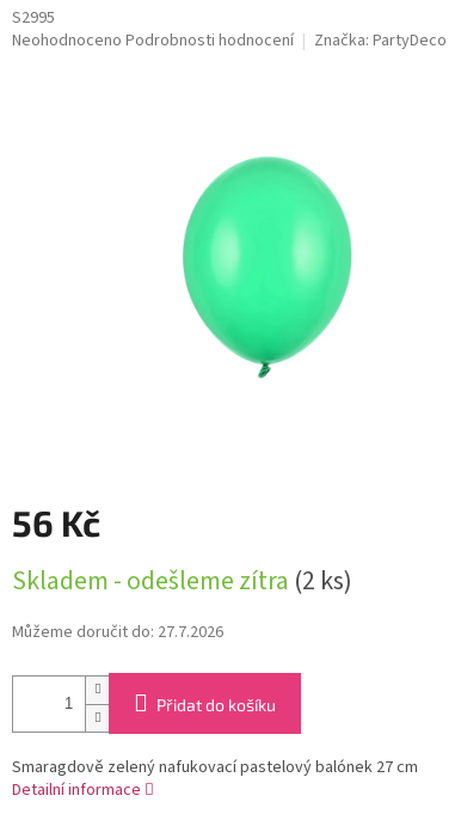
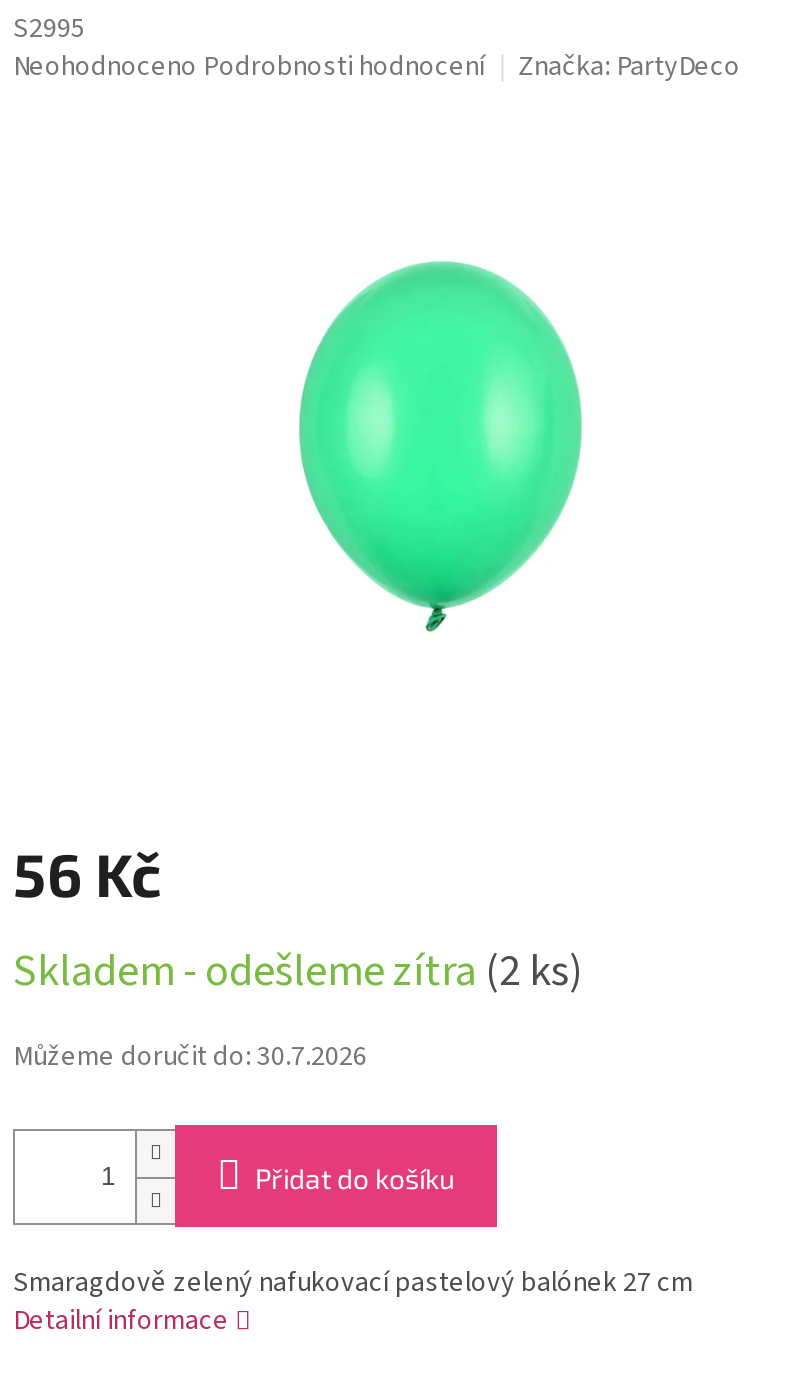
- Můžeme doručit do: 27.7.2026
+ Můžeme doručit do: 30.7.2026
